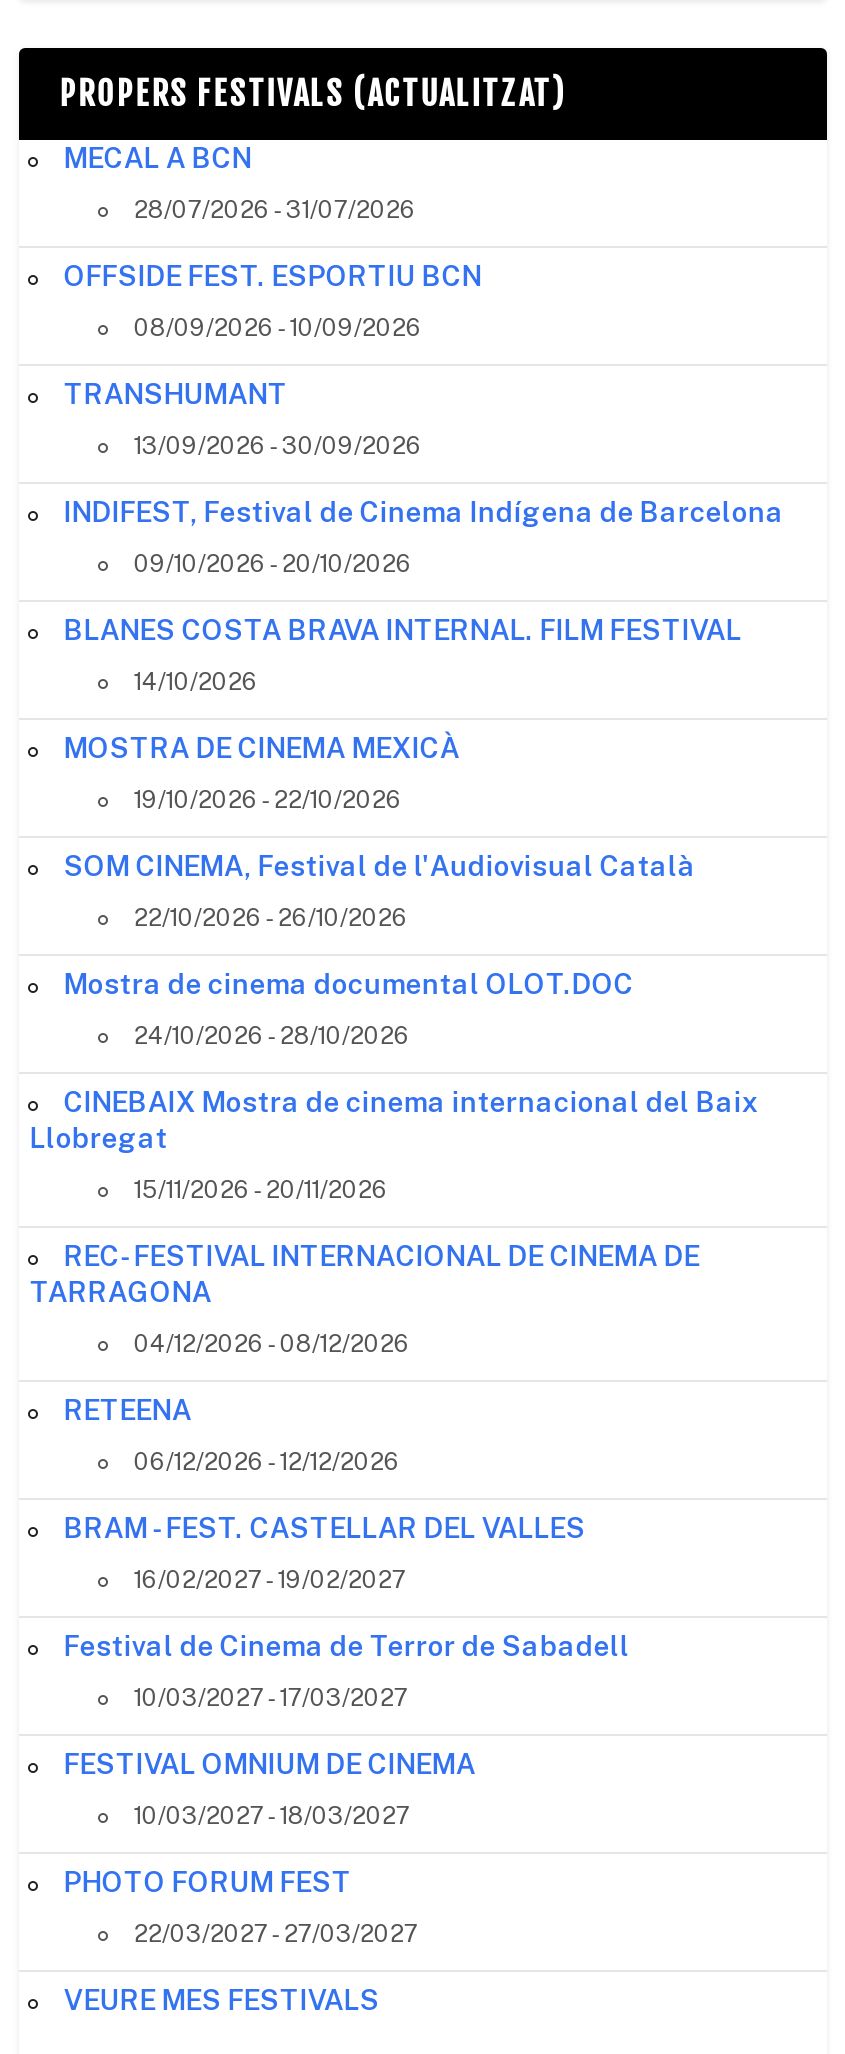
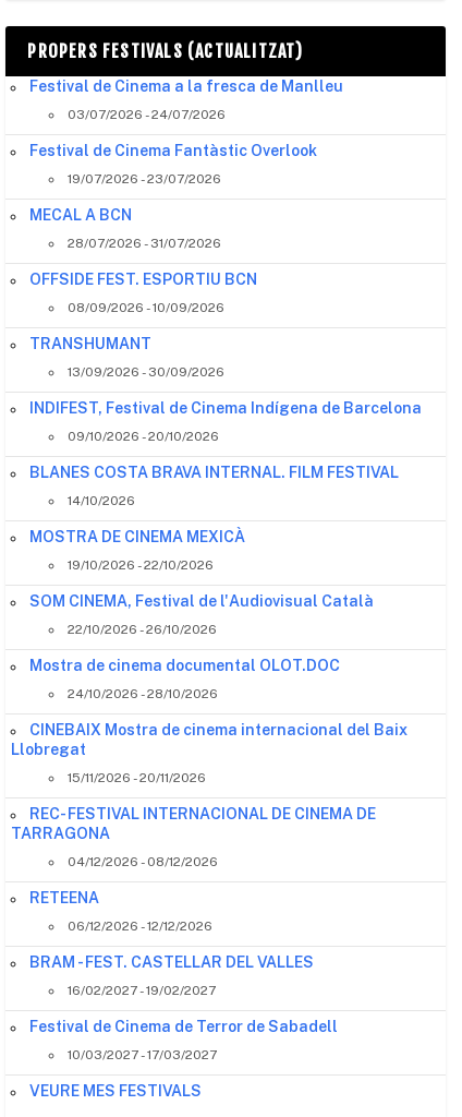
+ Festival de Cinema a la fresca de Manlleu
+ 03/07/2026 - 24/07/2026
+ Festival de Cinema Fantàstic Overlook
+ 19/07/2026 - 23/07/2026

moved down: MECAL A BCN | 28/07/2026 - 31/07/2026 | OFFSIDE FEST. ESPORTIU BCN | ... | Festival de Cinema de Terror de Sabadell | 10/03/2027 - 17/03/2027

- FESTIVAL OMNIUM DE CINEMA
- 10/03/2027 - 18/03/2027
- PHOTO FORUM FEST
- 22/03/2027 - 27/03/2027
